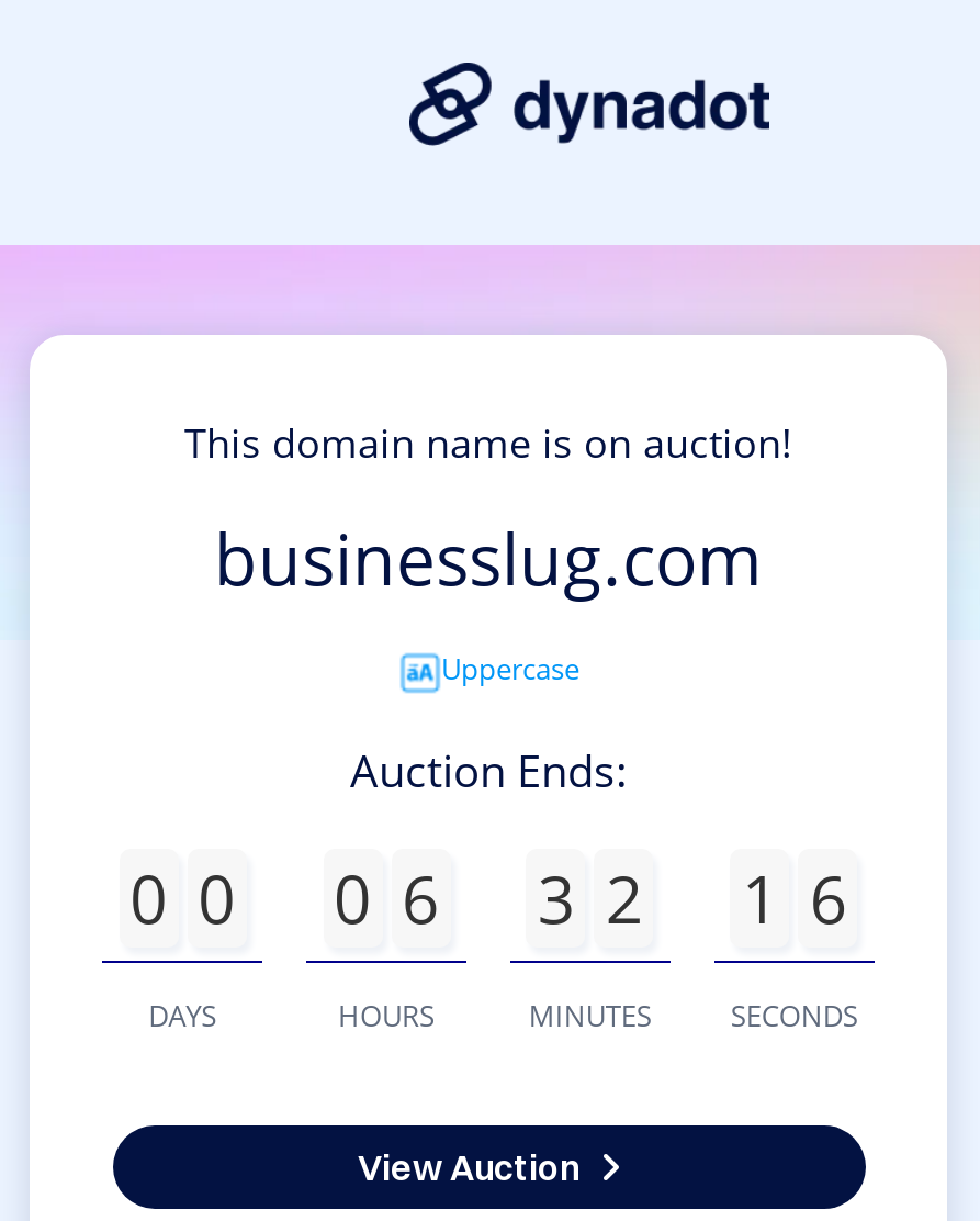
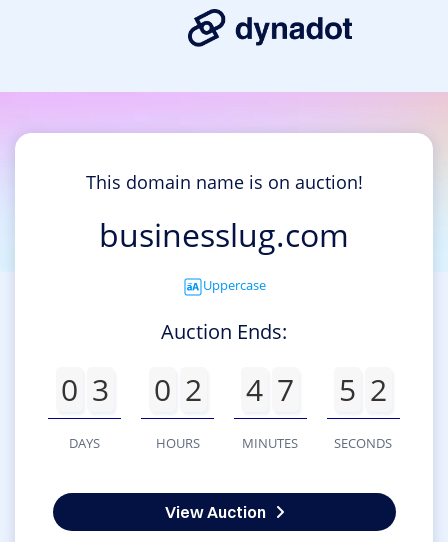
- 0 0
+ 0 3

- 0 6
+ 0 2

- 3 2
+ 4 7

- 1 6
+ 5 2
